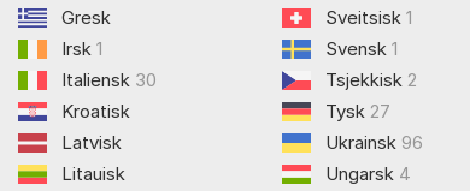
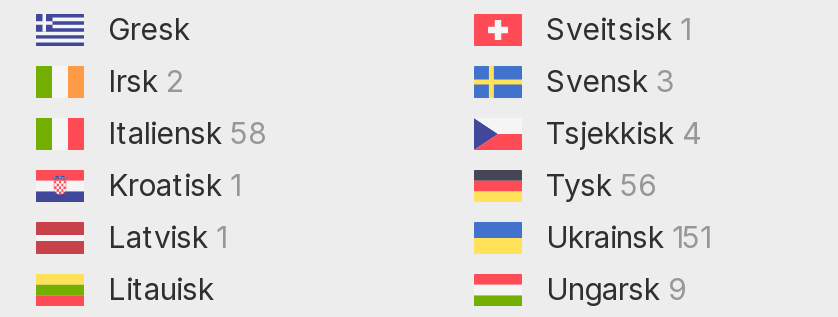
- Irsk 1
- Italiensk 30
- Kroatisk
- Latvisk
+ Irsk 2
+ Italiensk 58
+ Kroatisk 1
+ Latvisk 1

- Svensk 1
+ Svensk 3

- Tsjekkisk 2
+ Tsjekkisk 4

- Tysk 27
+ Tysk 56

- Ukrainsk 96
+ Ukrainsk 151

- Ungarsk 4
+ Ungarsk 9
